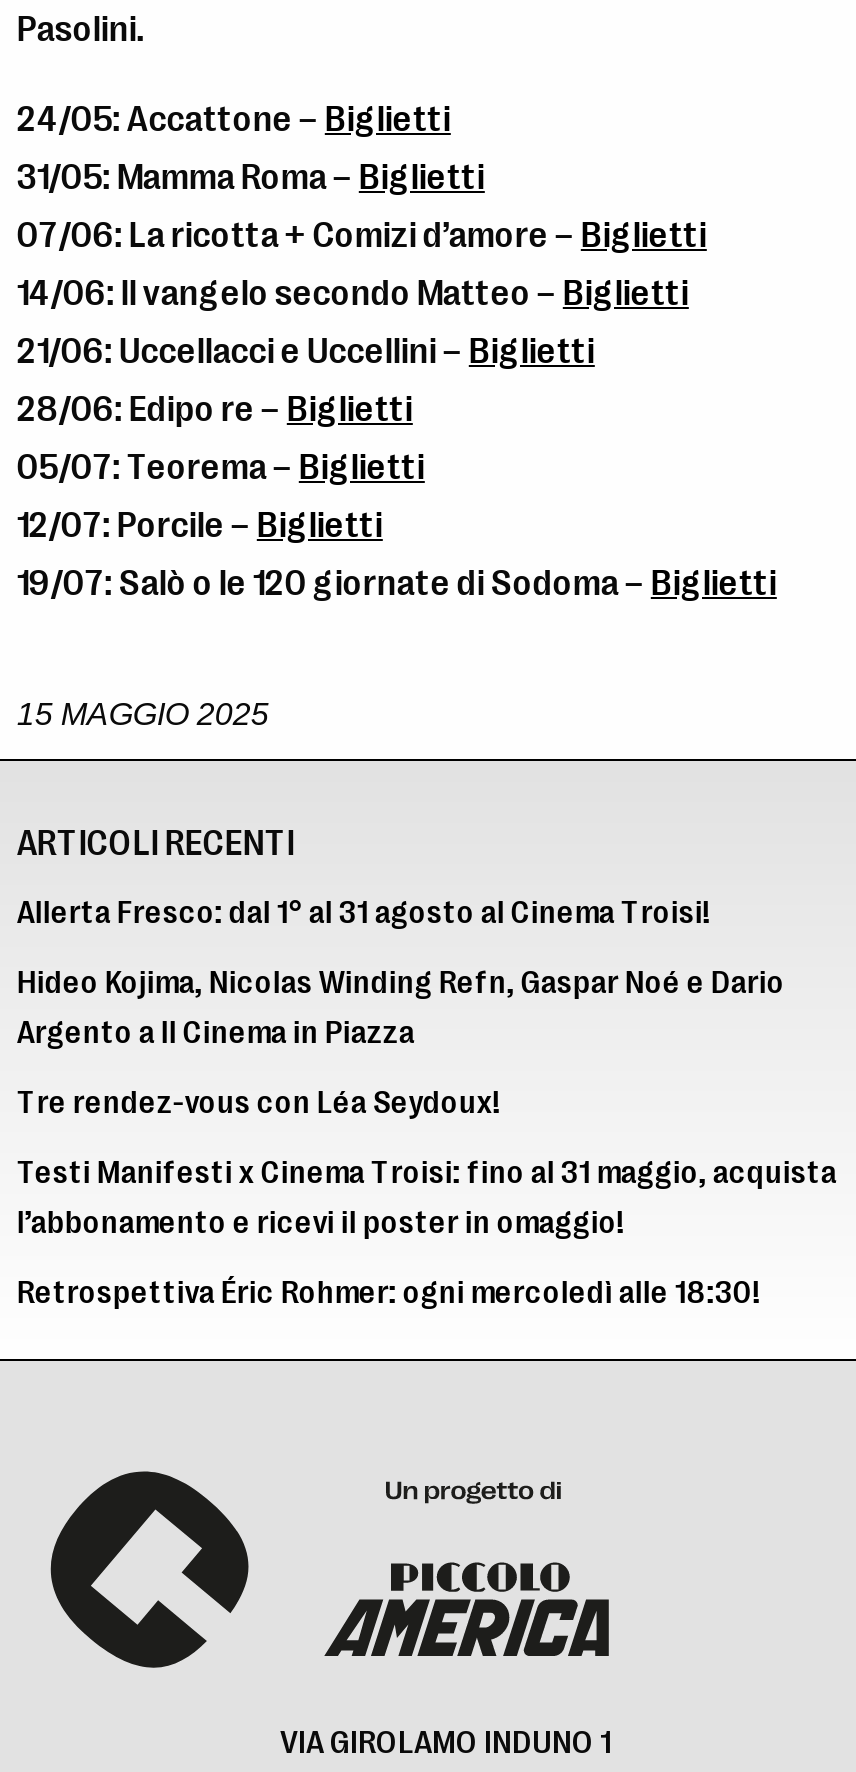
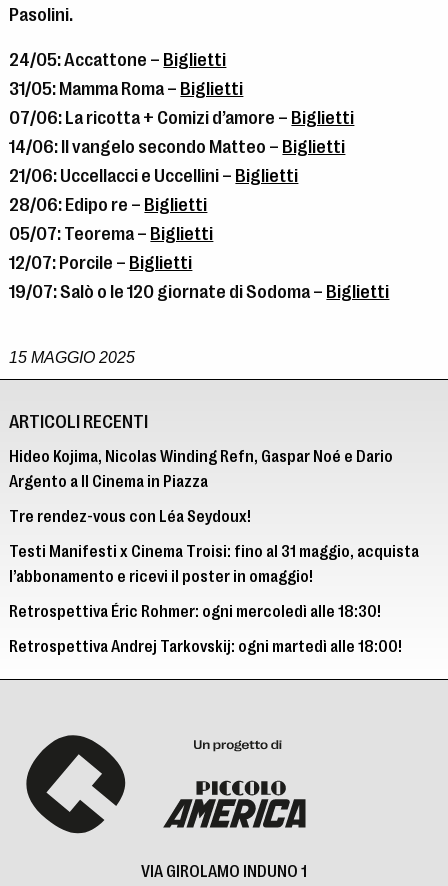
- Allerta Fresco: dal 1° al 31 agosto al Cinema Troisi!

moved up: Hideo Kojima, Nicolas Winding Refn, Gaspar Noé e Dario | Argento a Il Cinema in Piazza | Tre rendez-vous con Léa Seydoux! | Testi Manifesti x Cinema Troisi: fino al 31 maggio, acquista | l’abbonamento e ricevi il poster in omaggio! | Retrospettiva Éric Rohmer: ogni mercoledì alle 18:30!

+ Retrospettiva Andrej Tarkovskij: ogni martedì alle 18:00!
